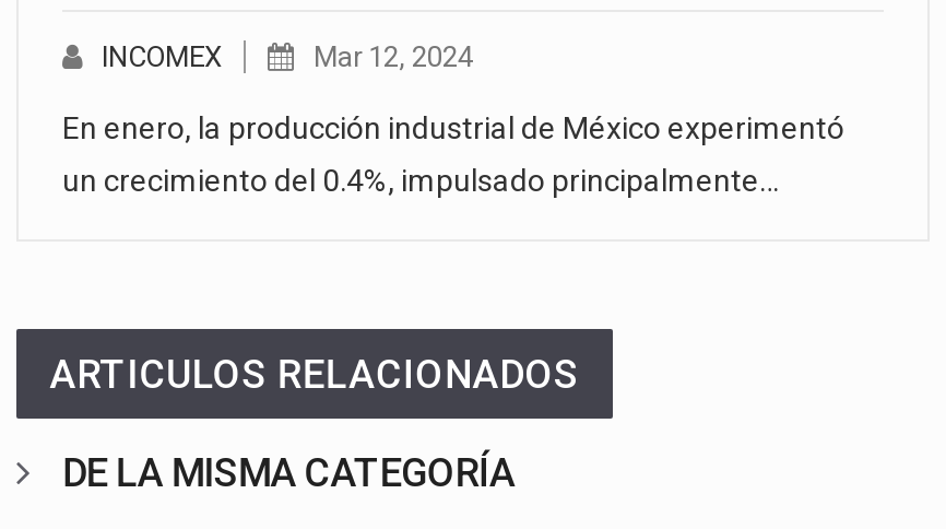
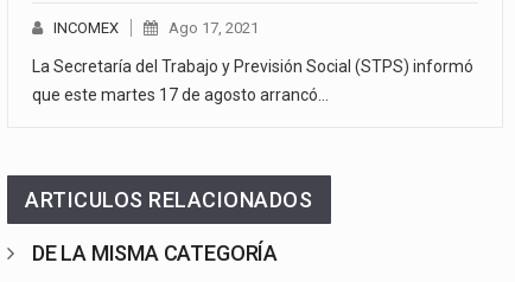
- Mar 12, 2024
+ Ago 17, 2021

- En enero, la producción industrial de México experimentó
+ La Secretaría del Trabajo y Previsión Social (STPS) informó

- un crecimiento del 0.4%, impulsado principalmente…
+ que este martes 17 de agosto arrancó…
